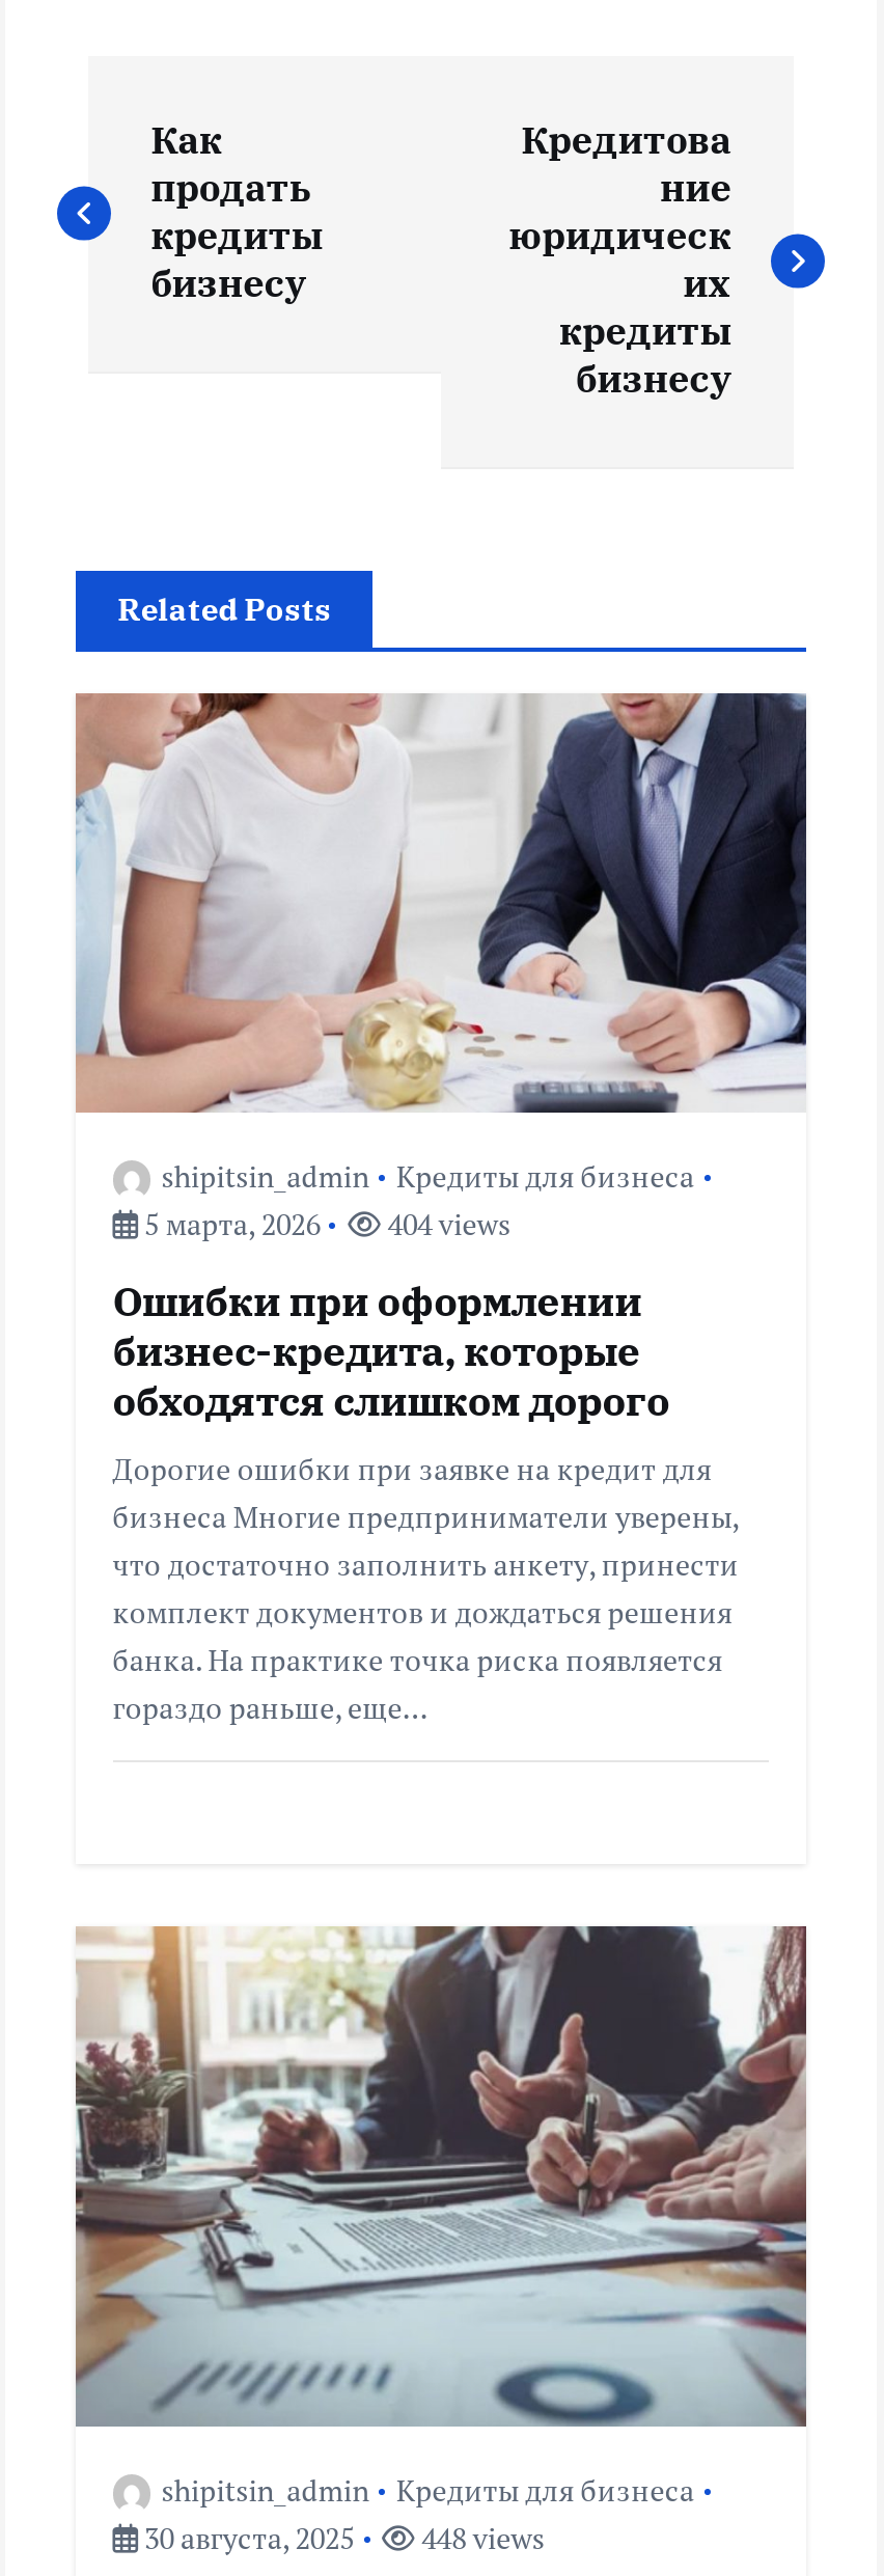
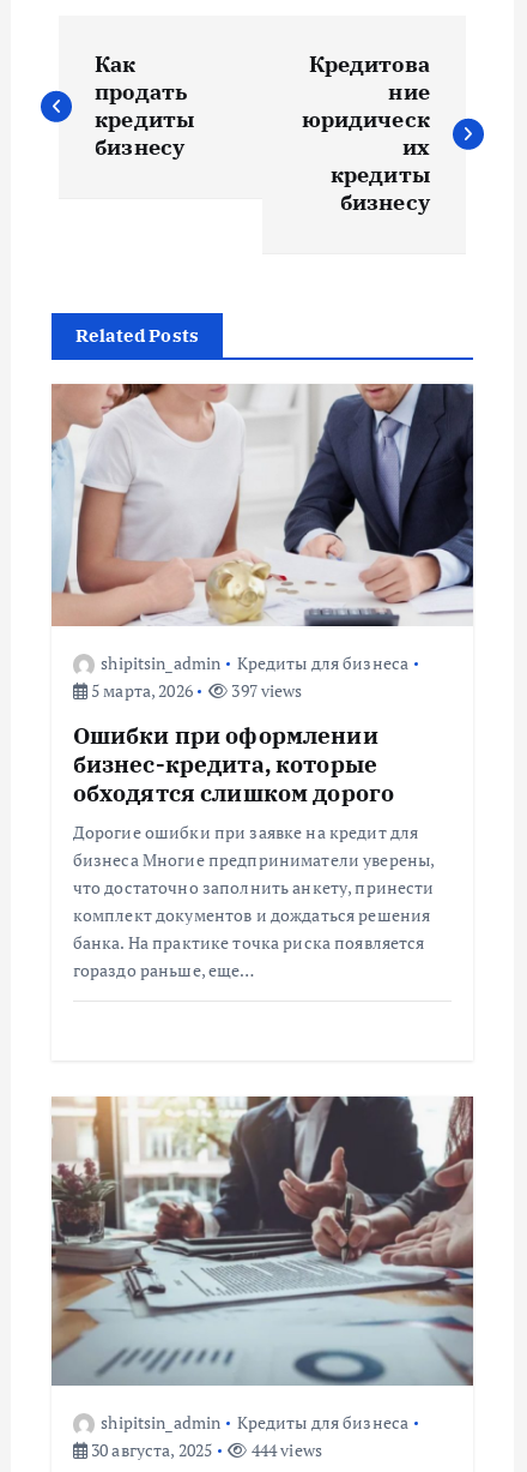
- 404 views
+ 397 views

- 448 views
+ 444 views
